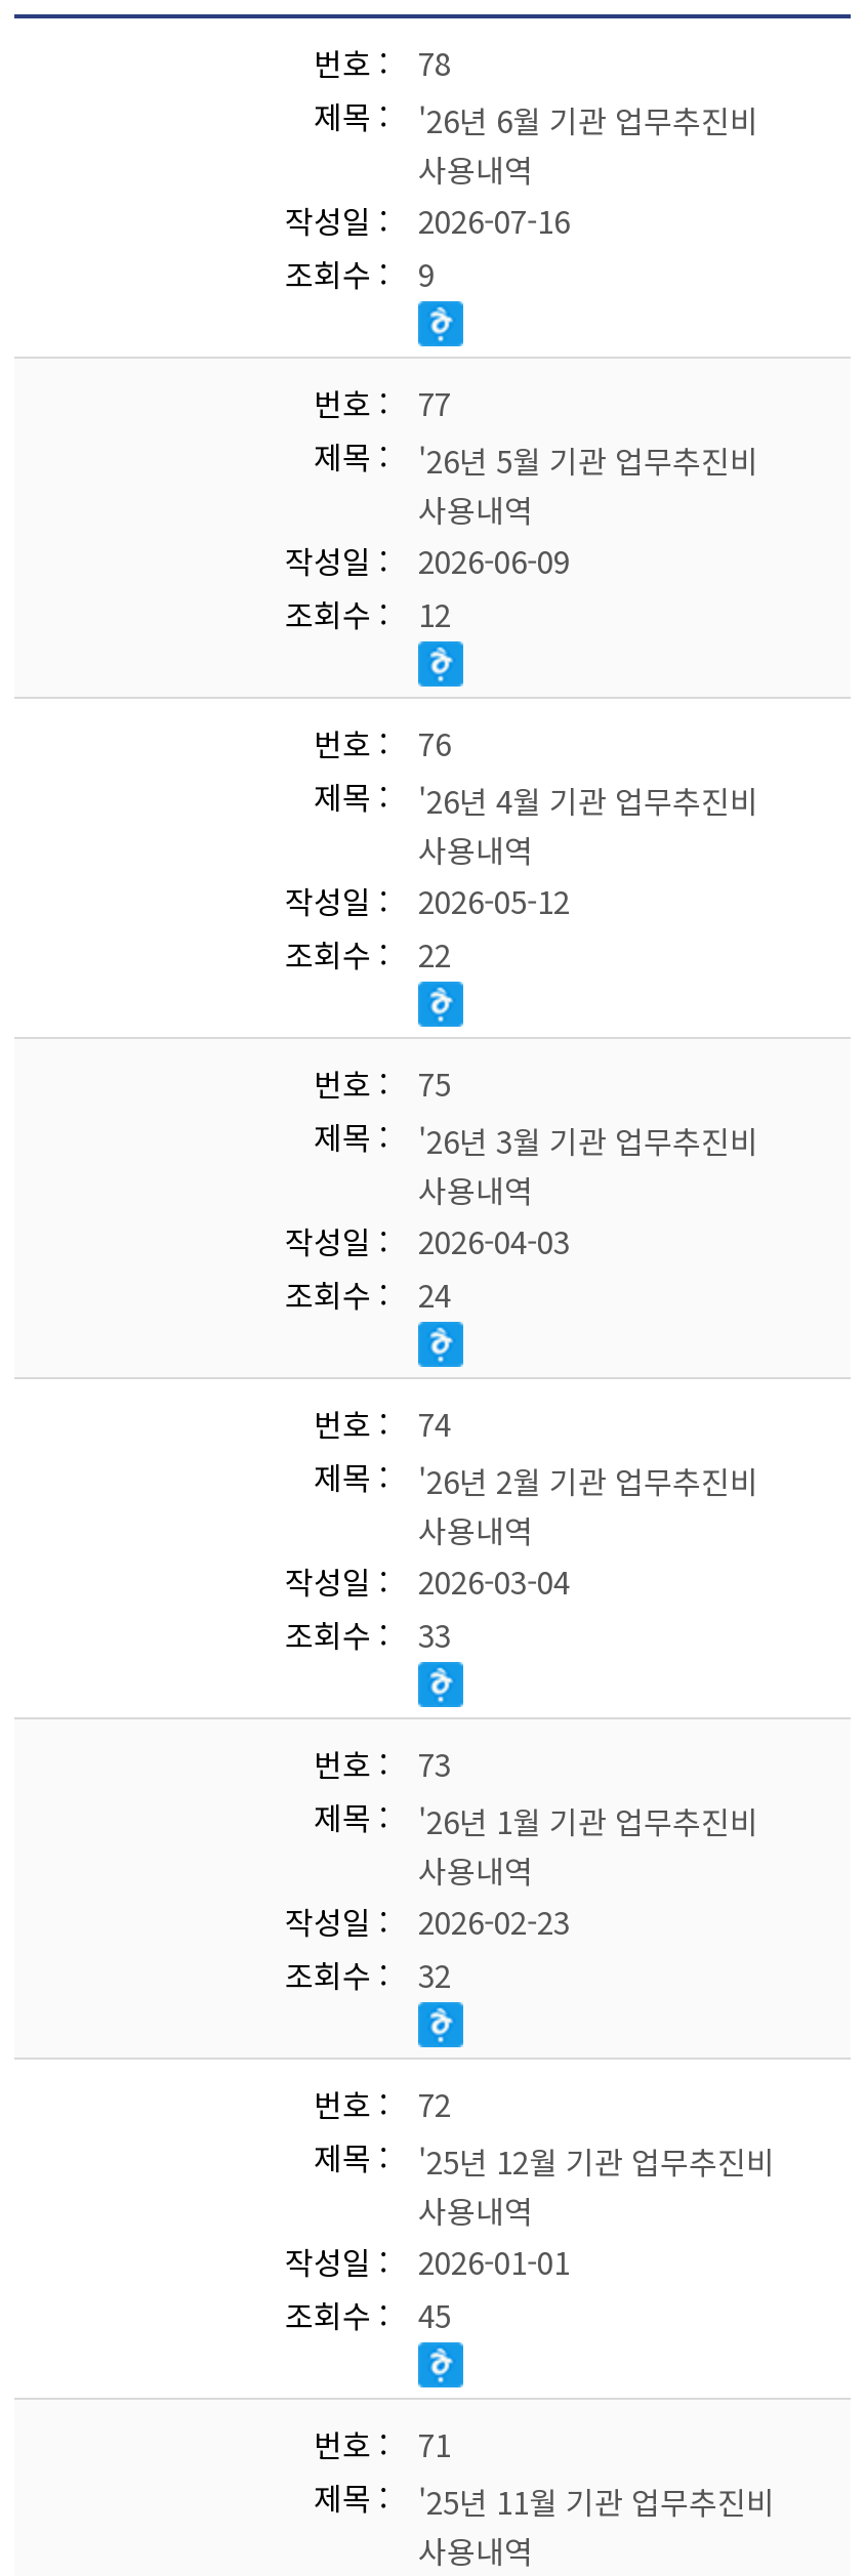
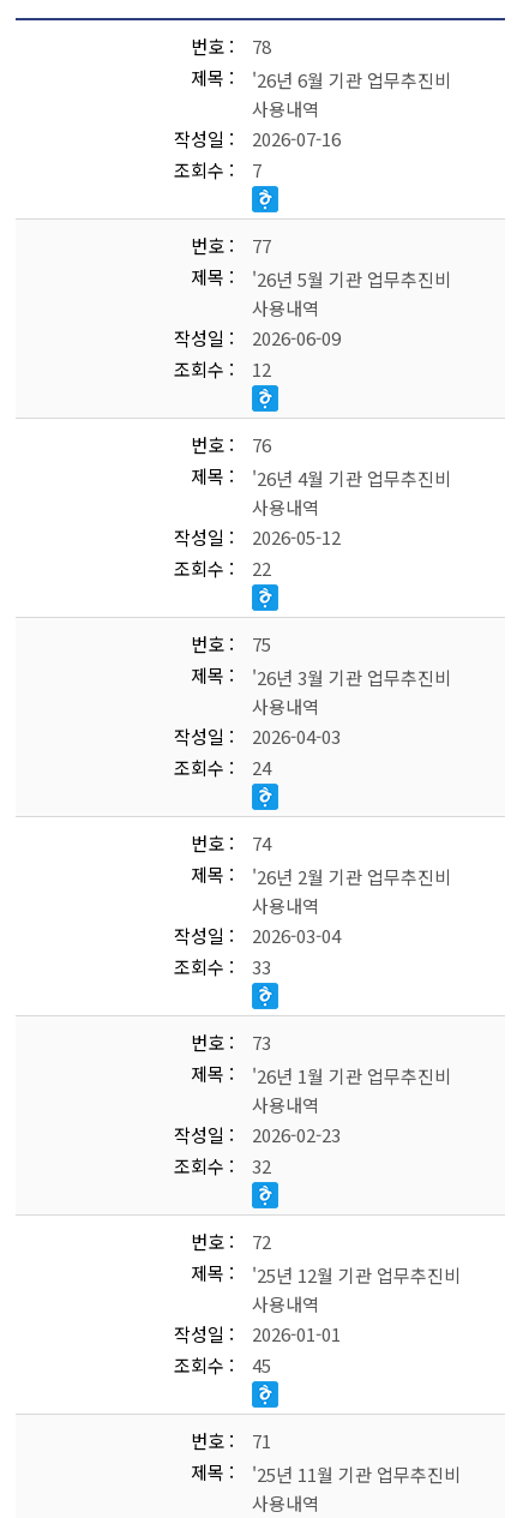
- 조회수 9
+ 조회수 7
